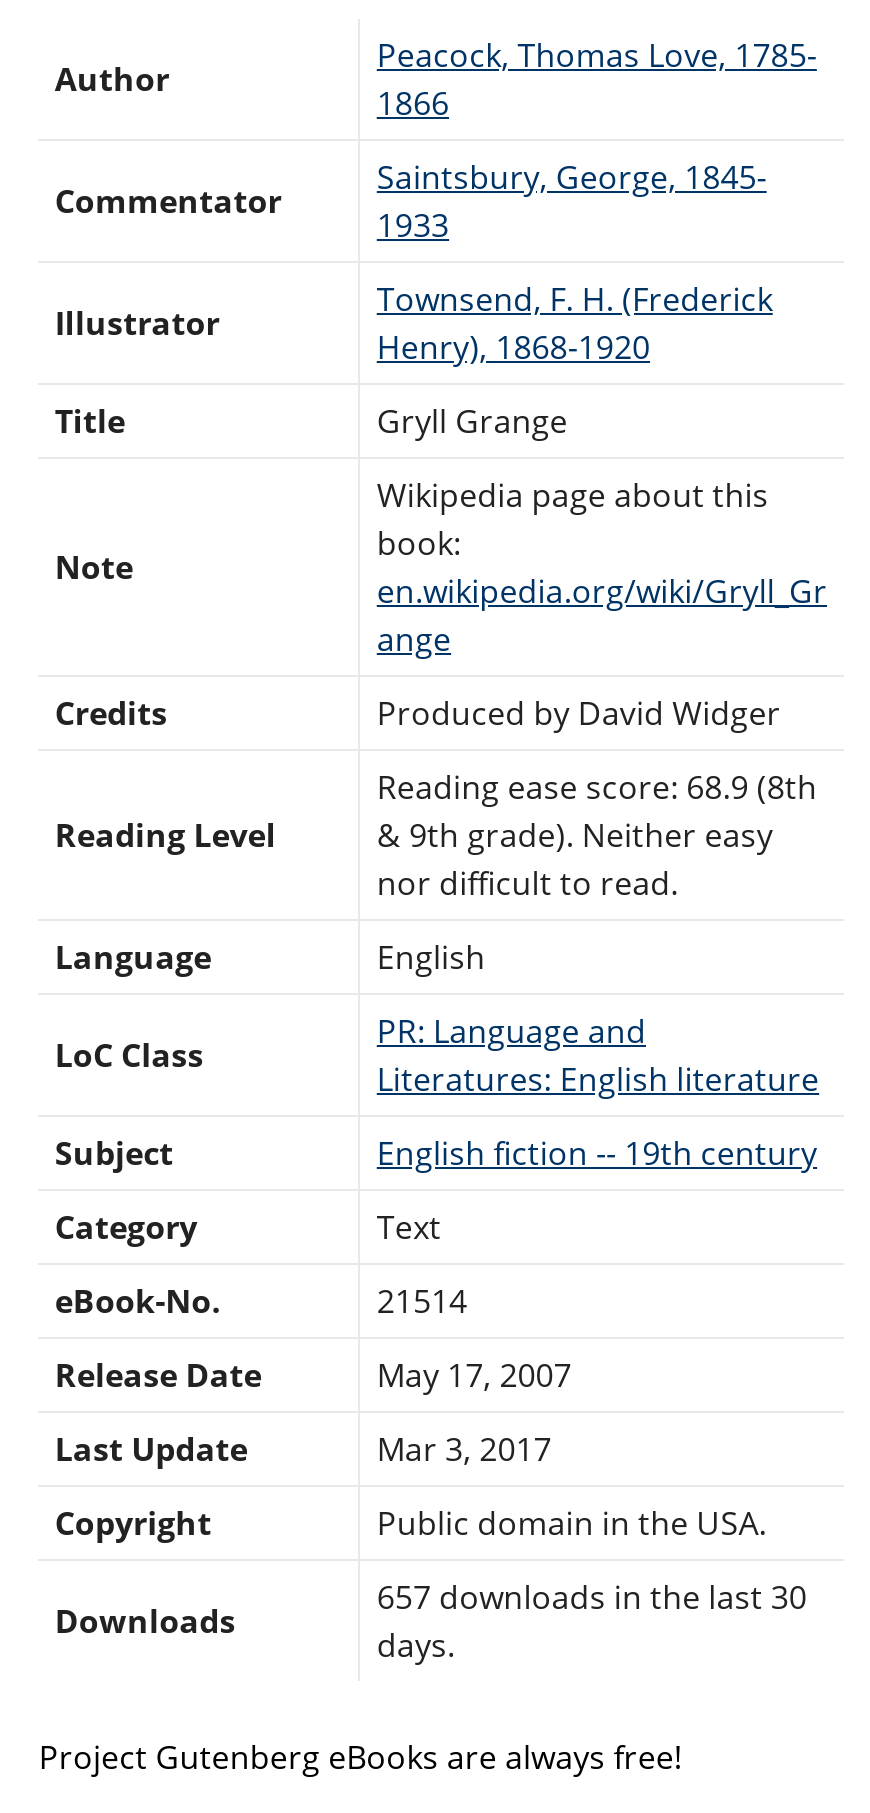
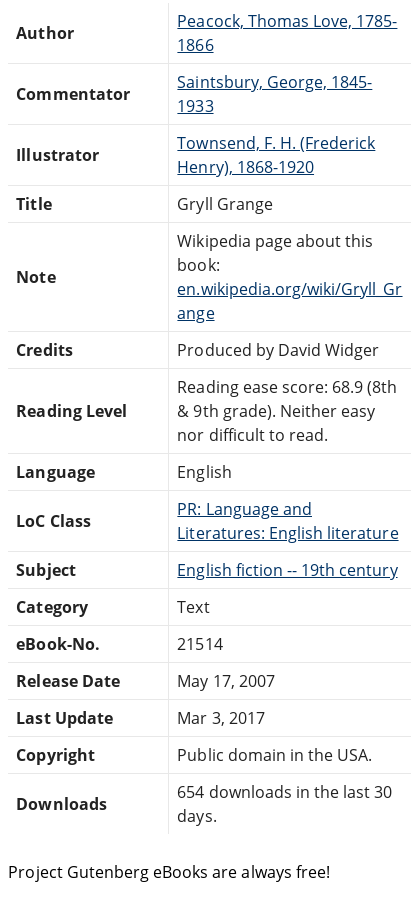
- 657 downloads in the last 30
+ 654 downloads in the last 30
